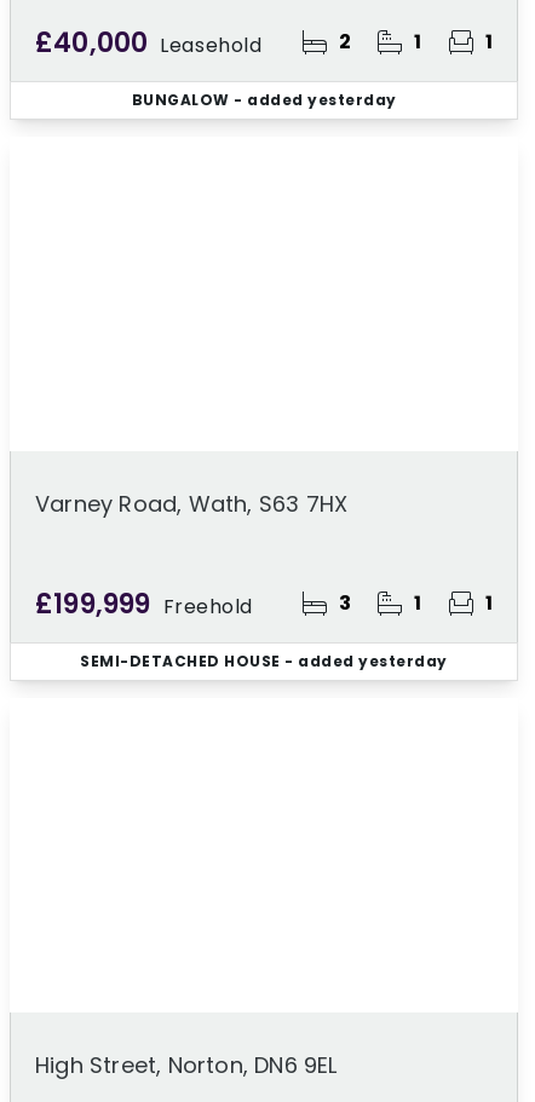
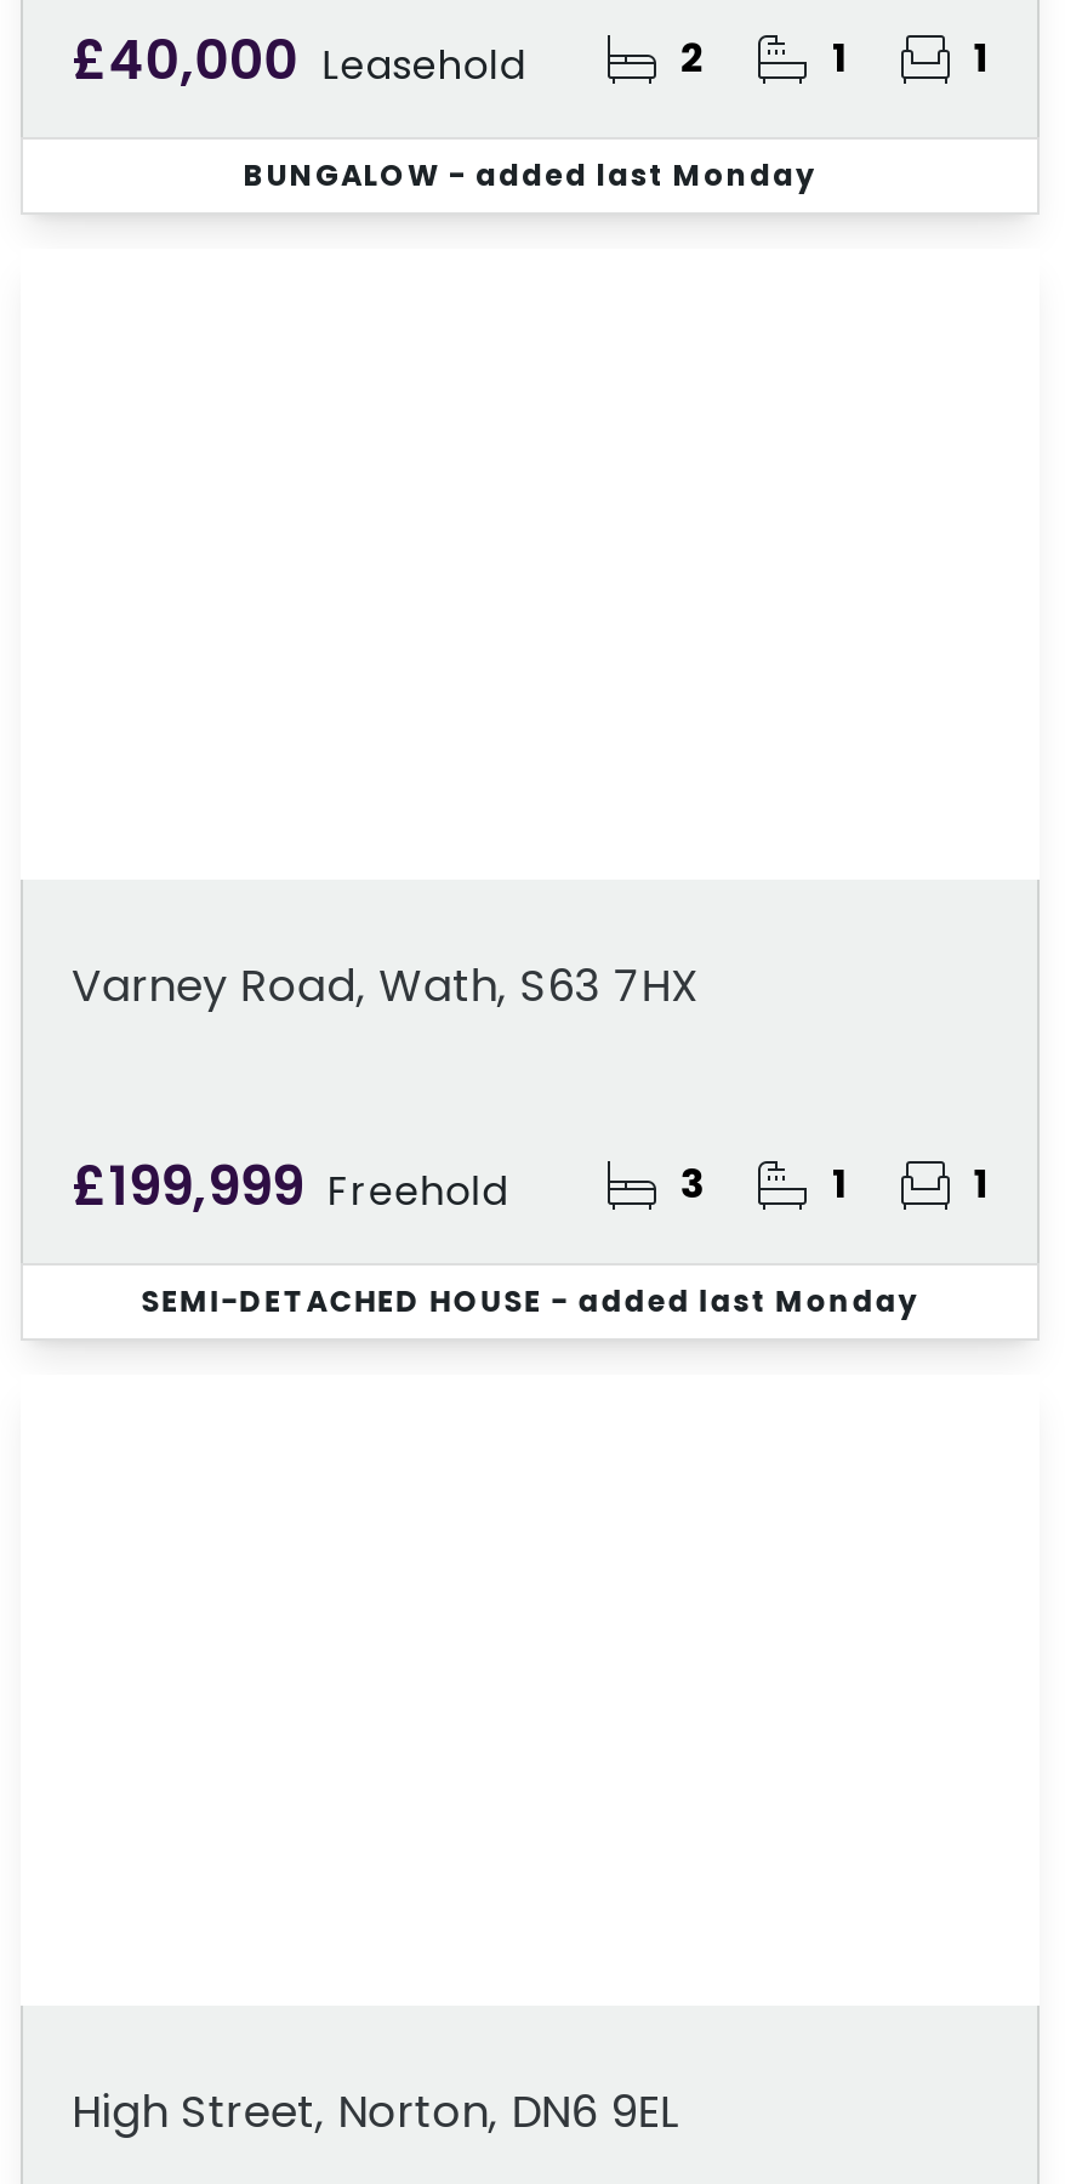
- BUNGALOW - added yesterday
+ BUNGALOW - added last Monday

- SEMI-DETACHED HOUSE - added yesterday
+ SEMI-DETACHED HOUSE - added last Monday
